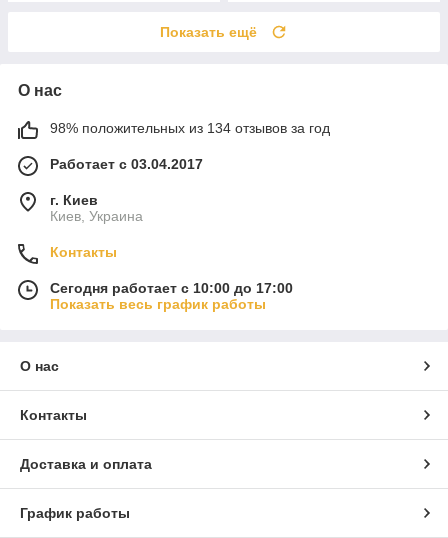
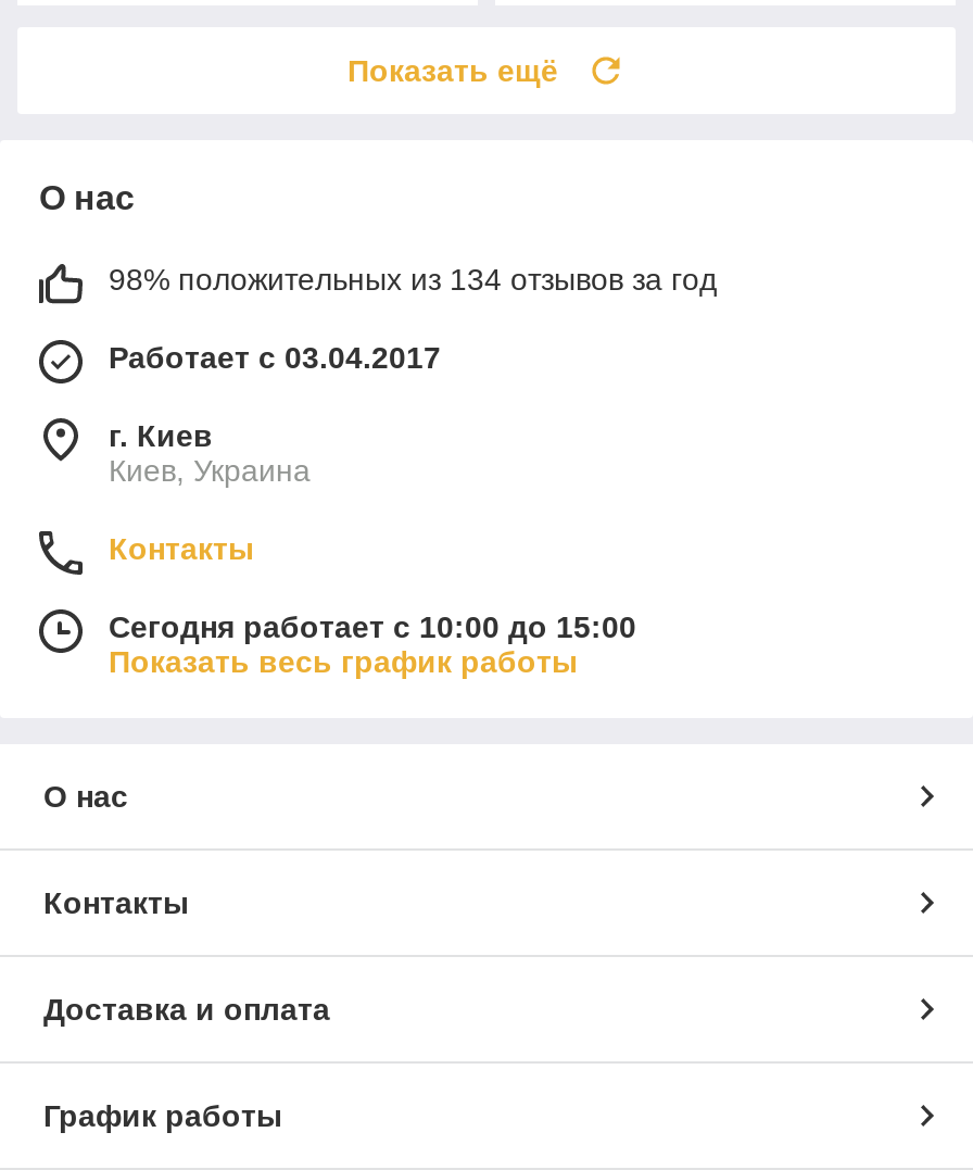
- Сегодня работает с 10:00 до 17:00
+ Сегодня работает с 10:00 до 15:00
